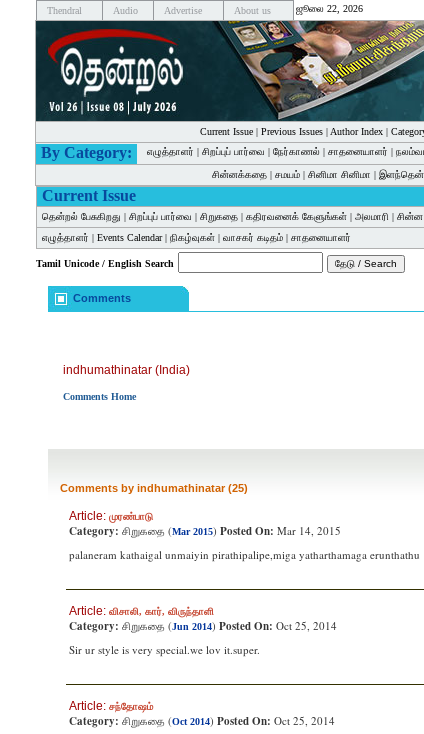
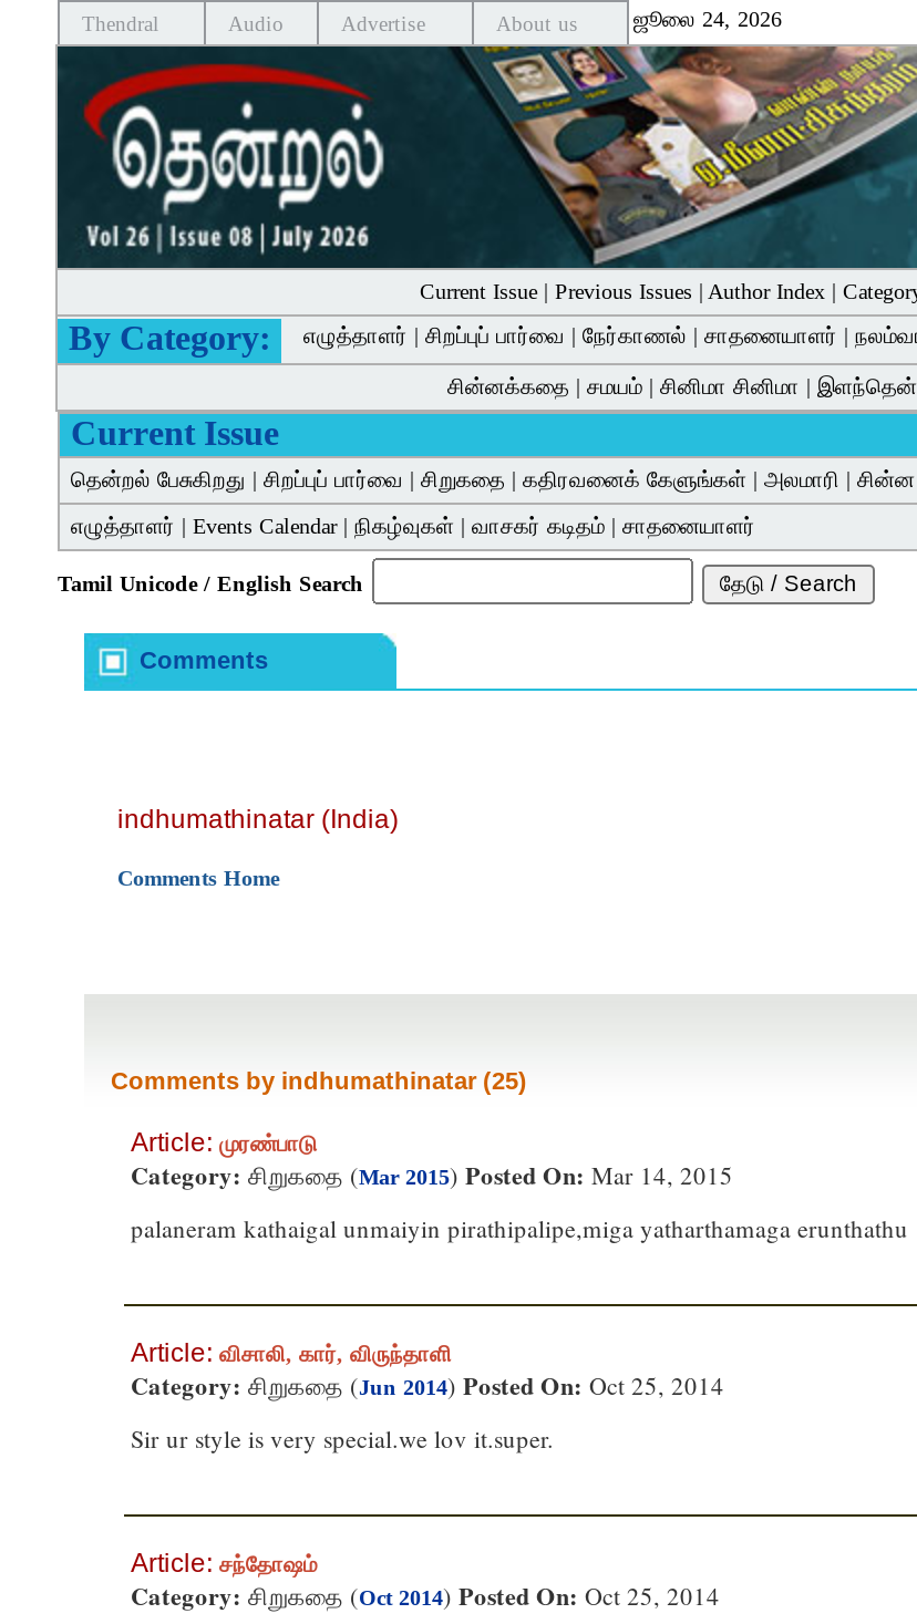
- ஜூலை 22, 2026
+ ஜூலை 24, 2026
